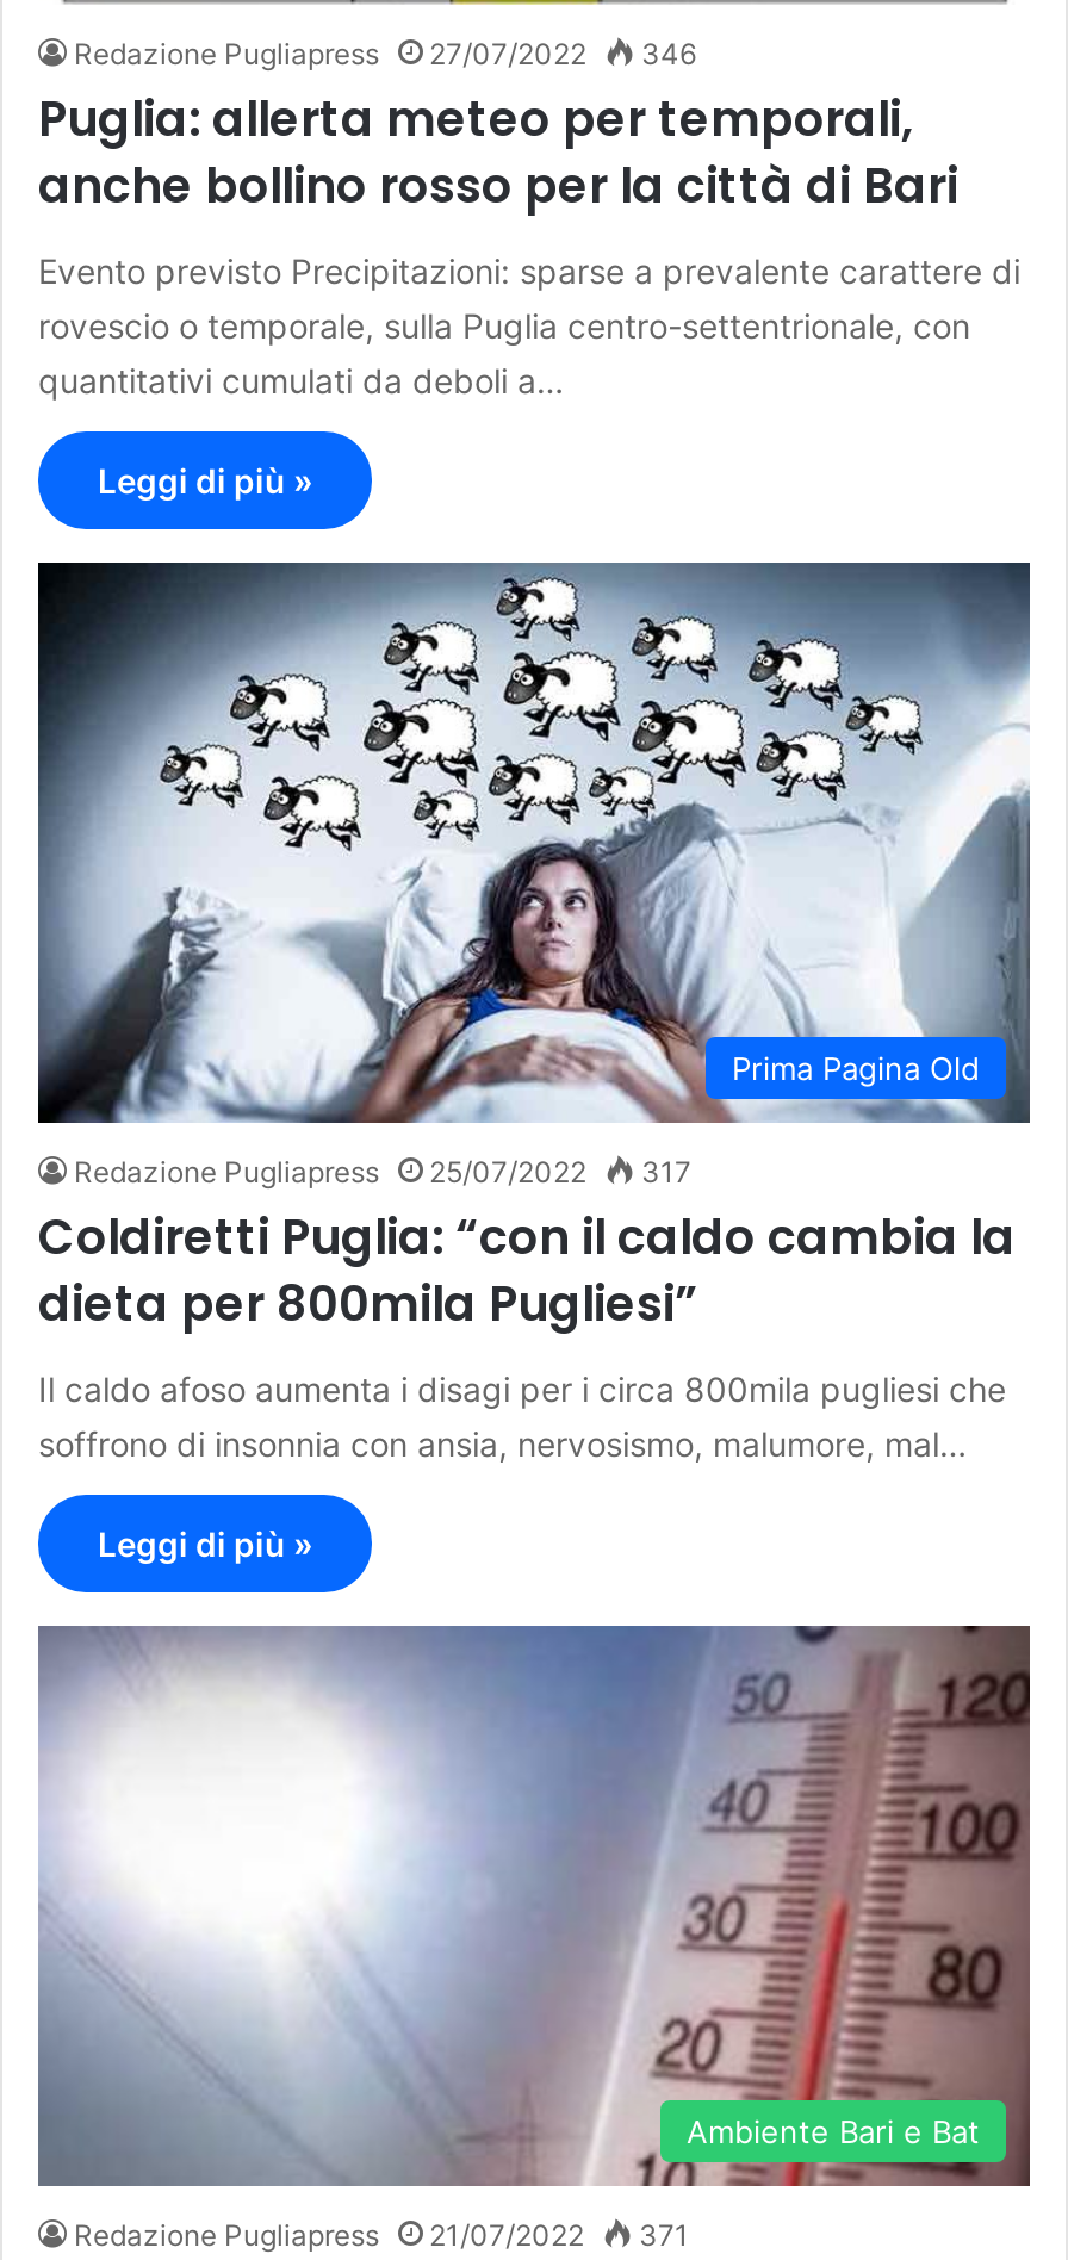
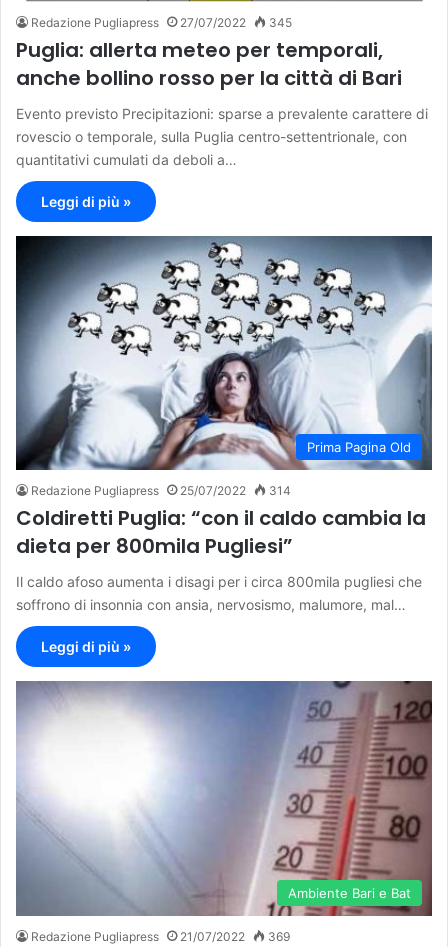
- Redazione Pugliapress 27/07/2022 346
+ Redazione Pugliapress 27/07/2022 345

- Redazione Pugliapress 25/07/2022 317
+ Redazione Pugliapress 25/07/2022 314

- Redazione Pugliapress 21/07/2022 371
+ Redazione Pugliapress 21/07/2022 369
